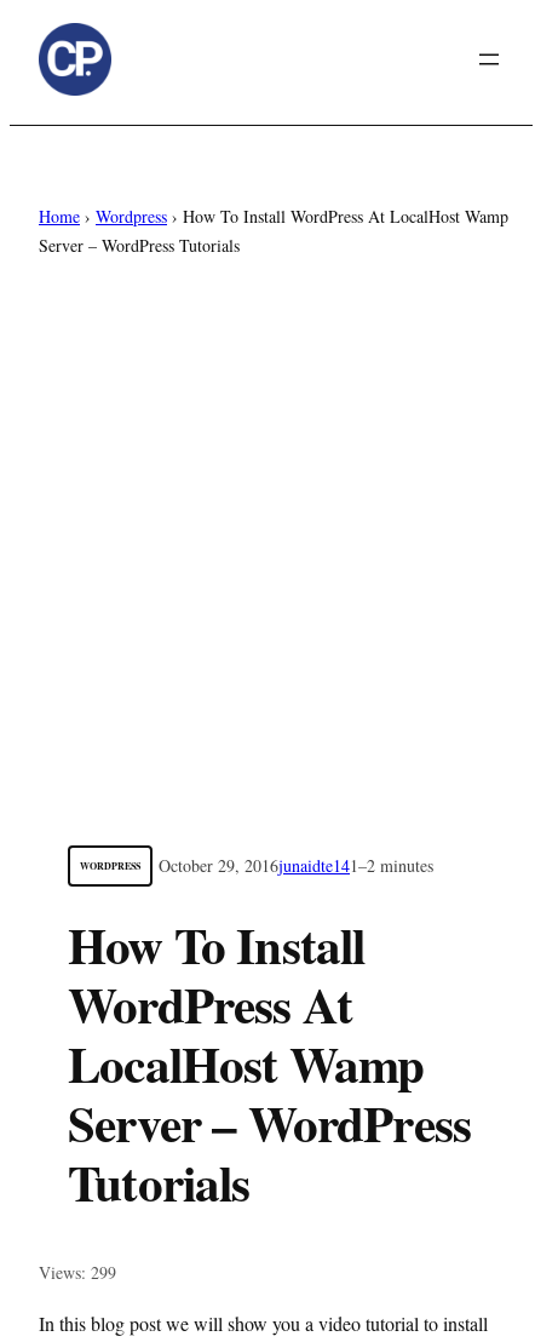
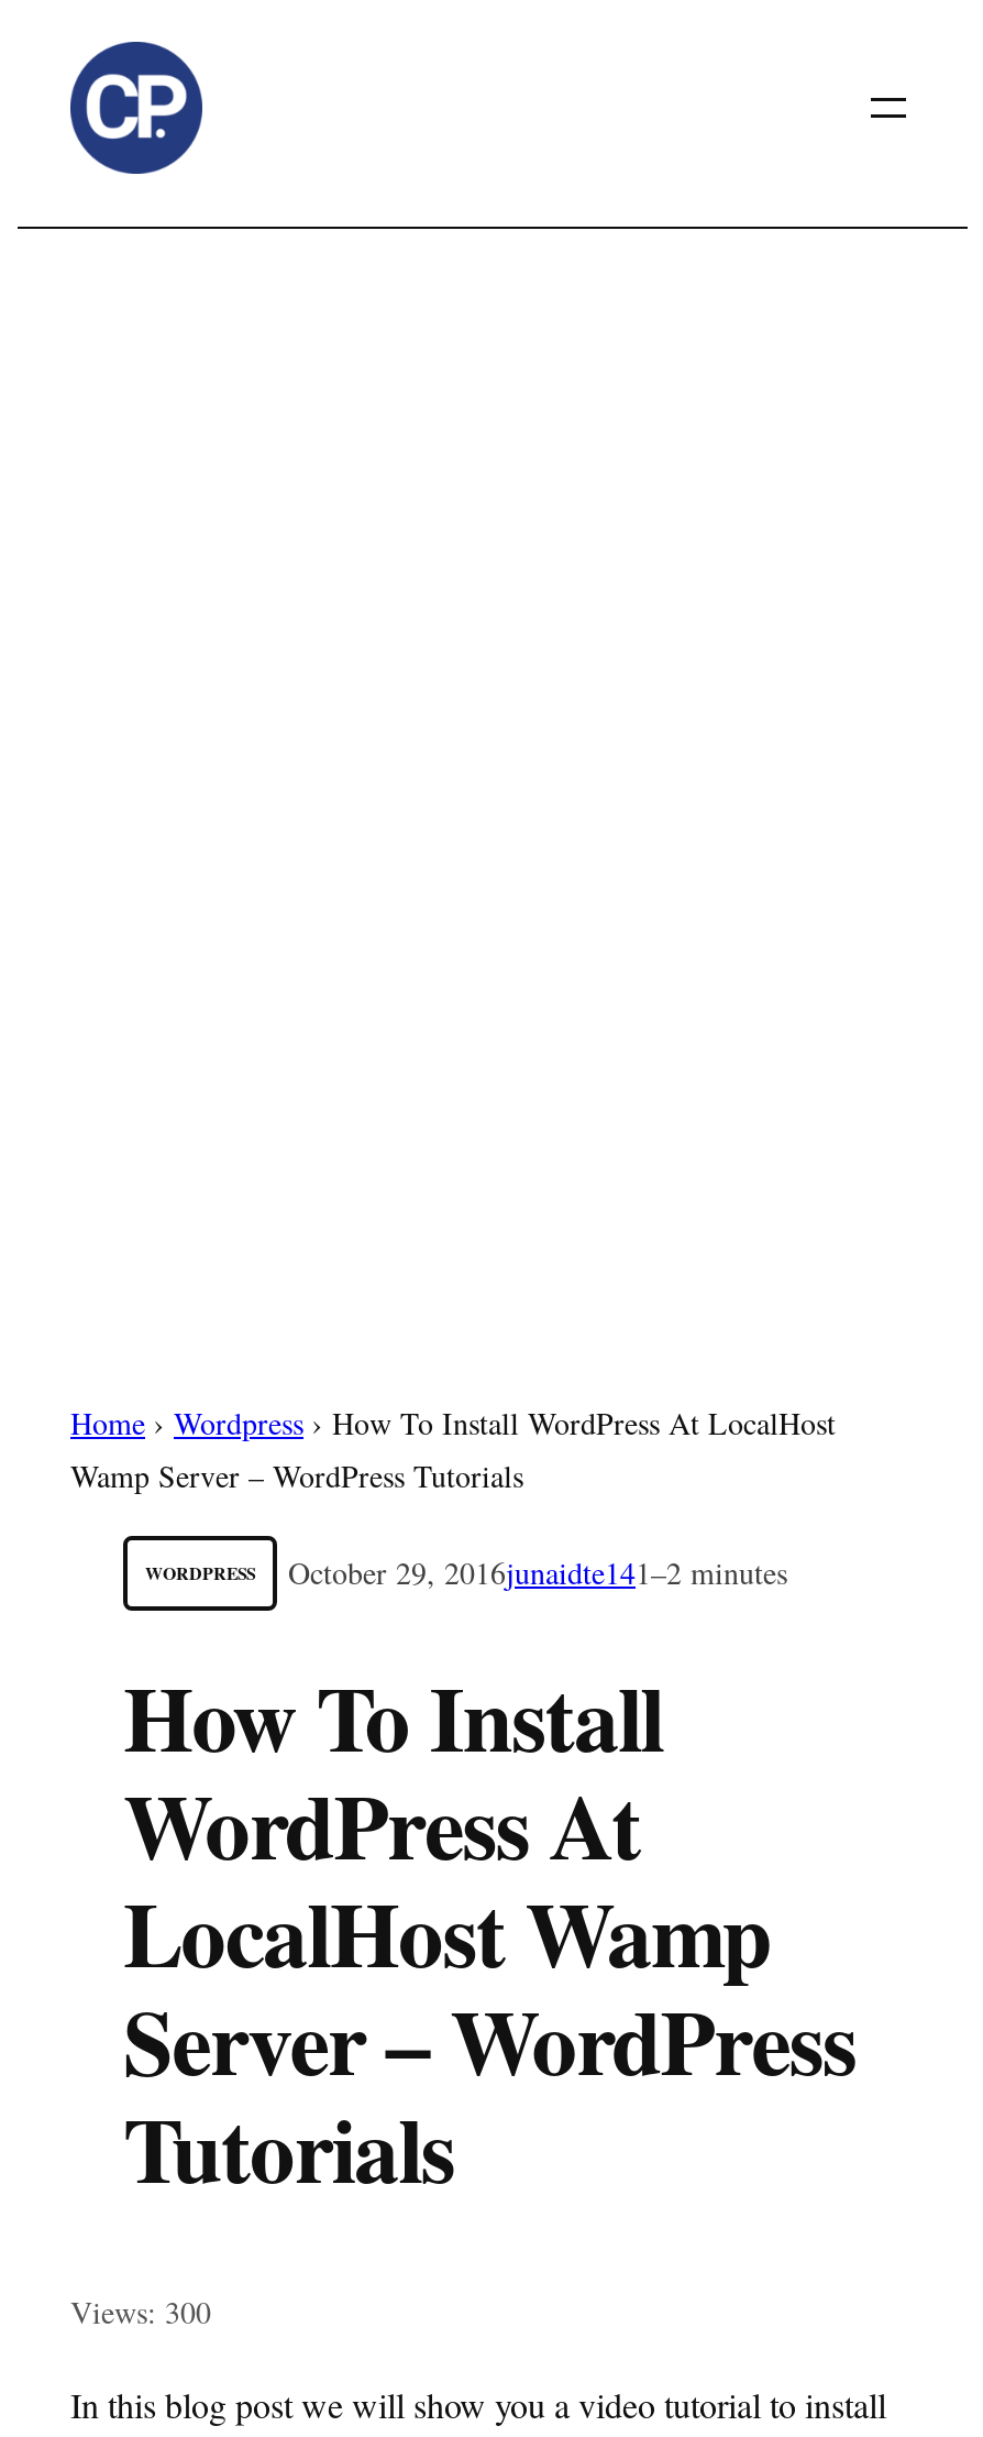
- Views: 299
+ Views: 300
